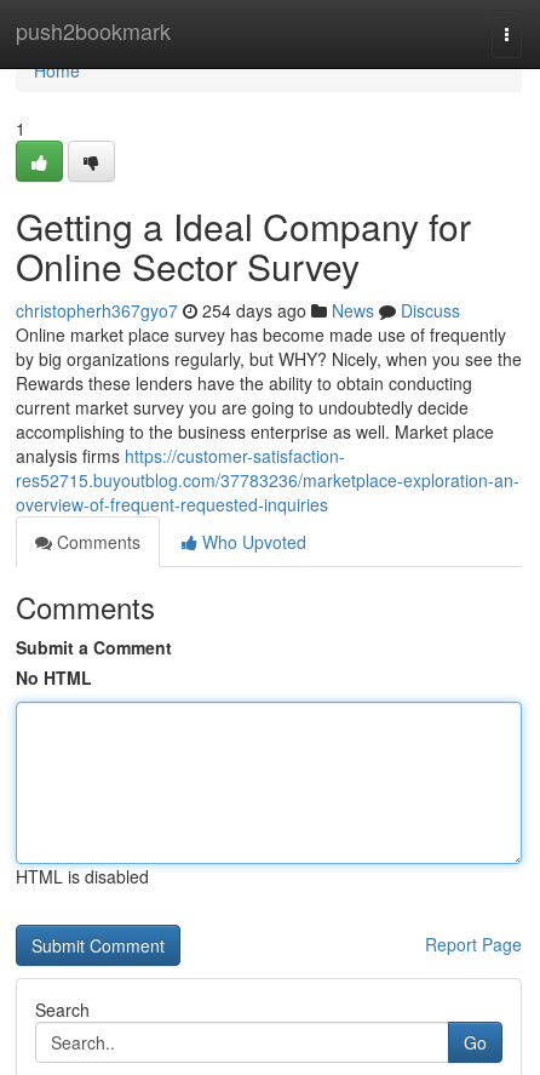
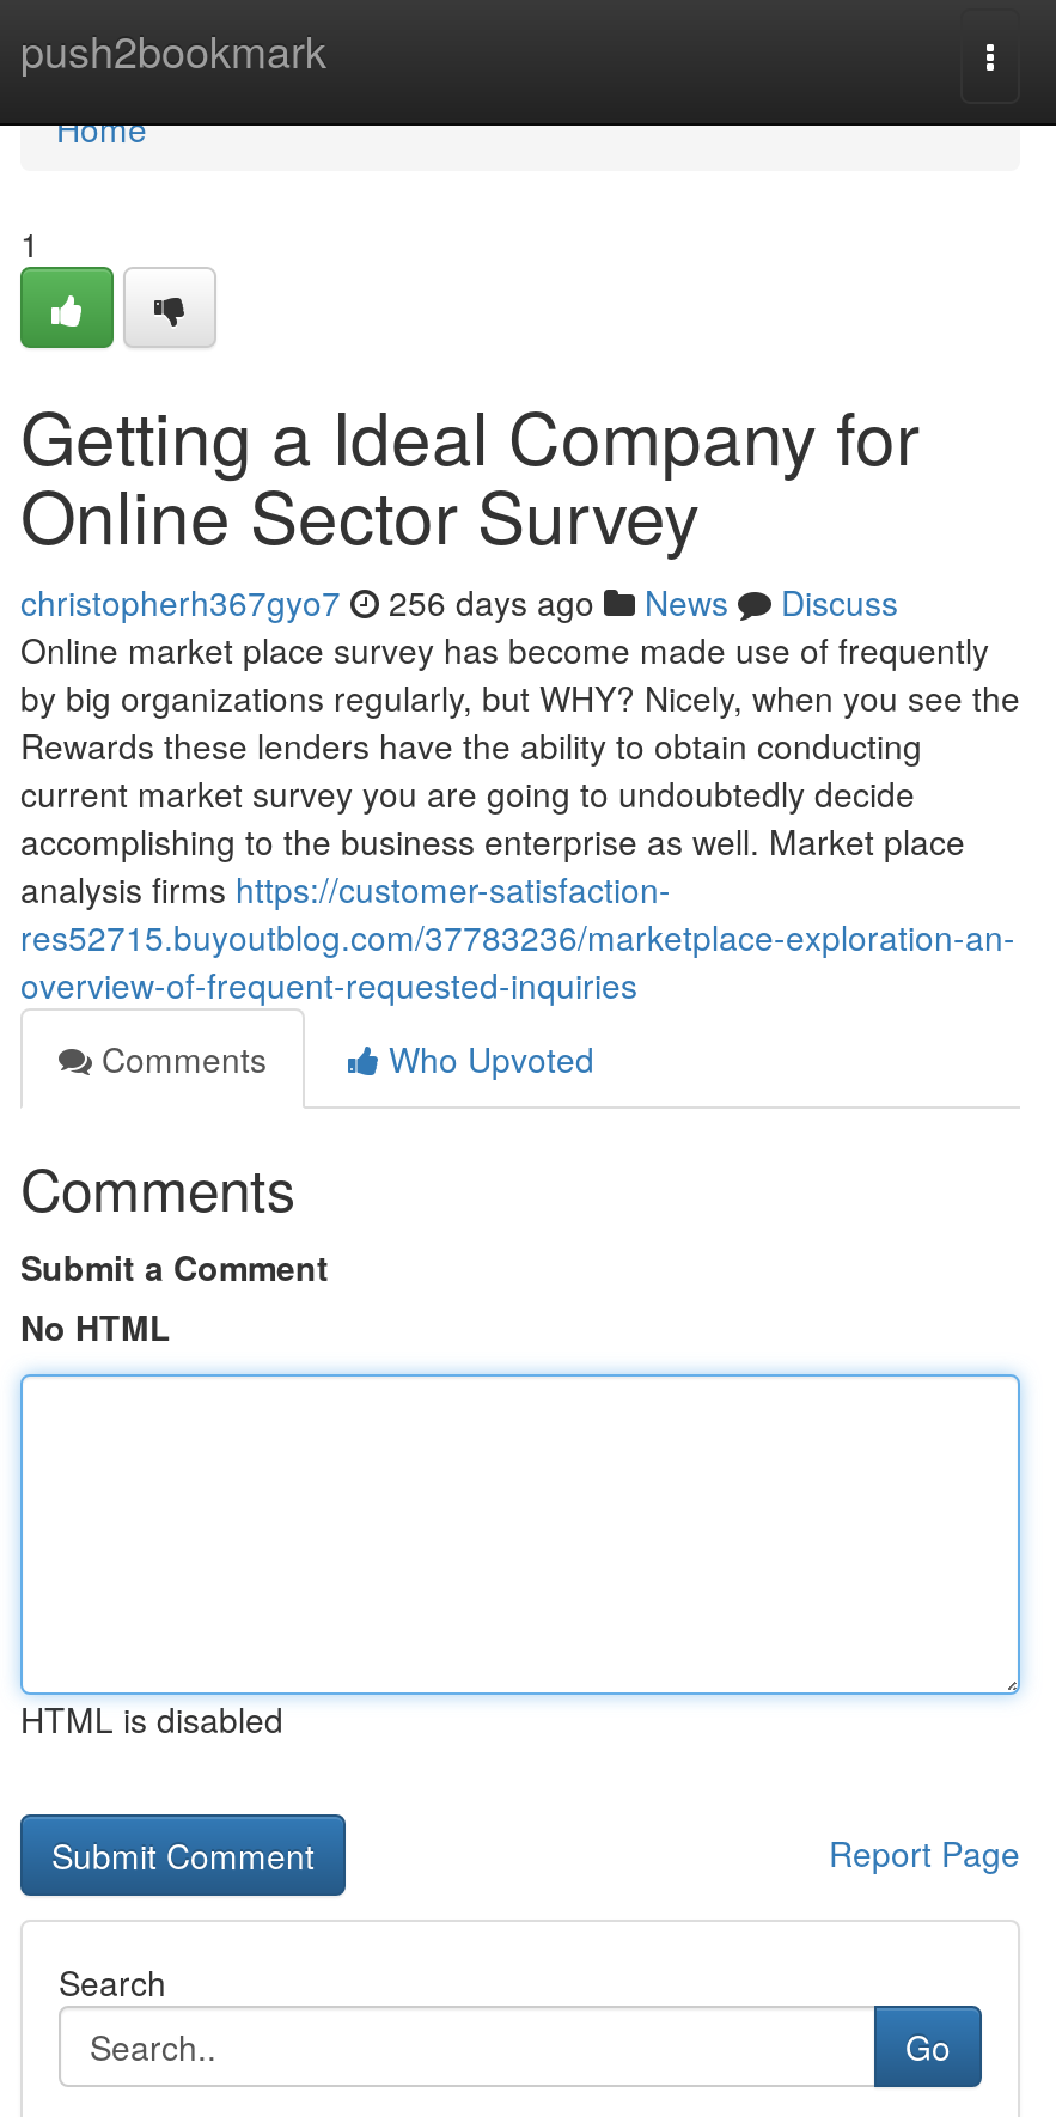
- christopherh367gyo7 254 days ago News Discuss
+ christopherh367gyo7 256 days ago News Discuss
